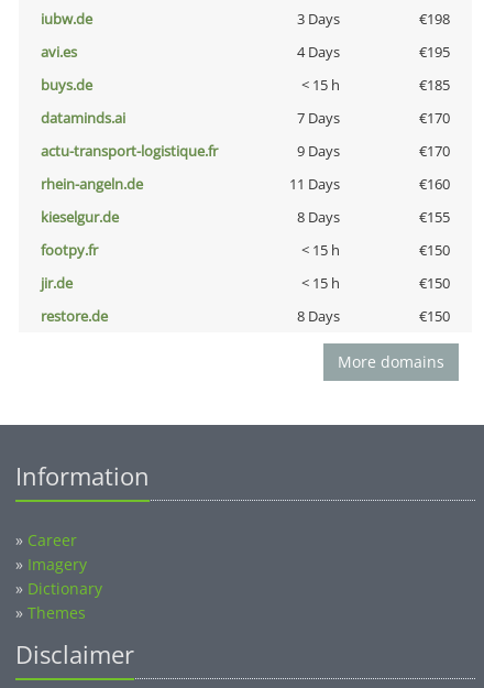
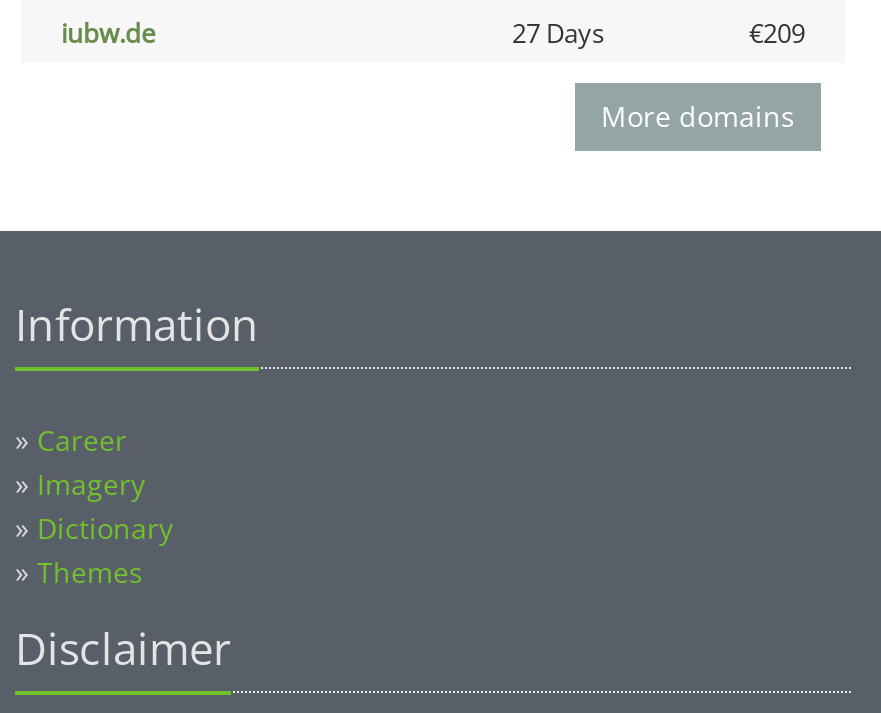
- 3 Days
- €198
- avi.es
- 4 Days
- €195
- buys.de
- < 15 h
- €185
- dataminds.ai
- 7 Days
- €170
- actu-transport-logistique.fr
- 9 Days
- €170
- rhein-angeln.de
- 11 Days
- €160
- kieselgur.de
- 8 Days
- €155
- footpy.fr
- < 15 h
- €150
- jir.de
- < 15 h
- €150
- restore.de
- 8 Days
- €150
+ 27 Days
+ €209
